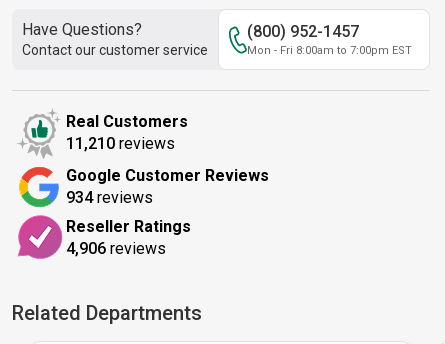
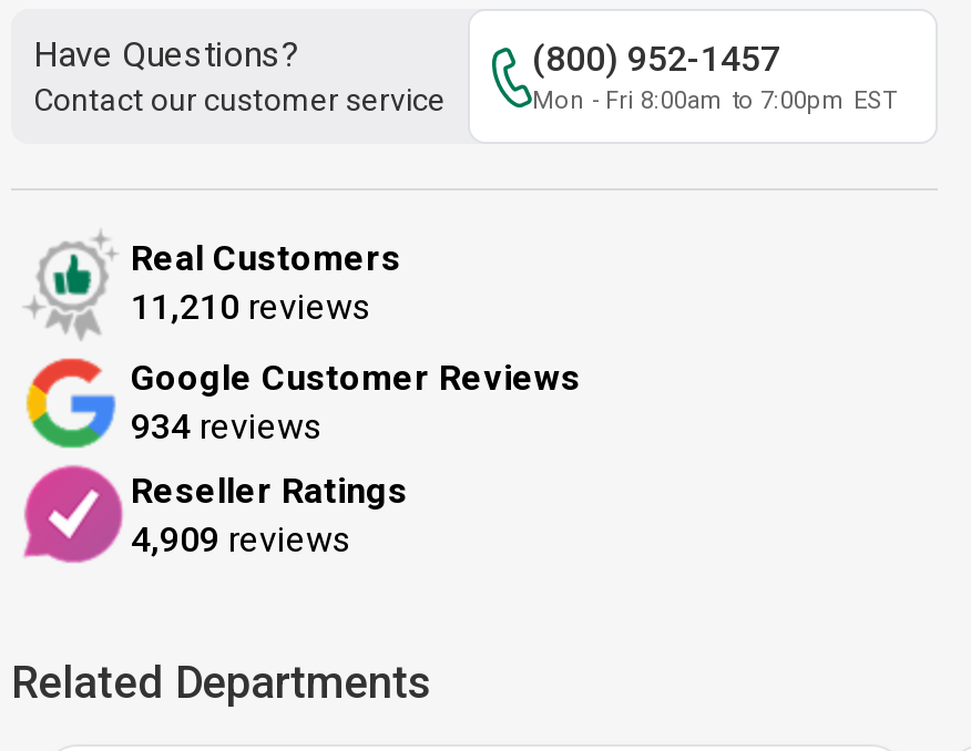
- 4,906 reviews
+ 4,909 reviews
